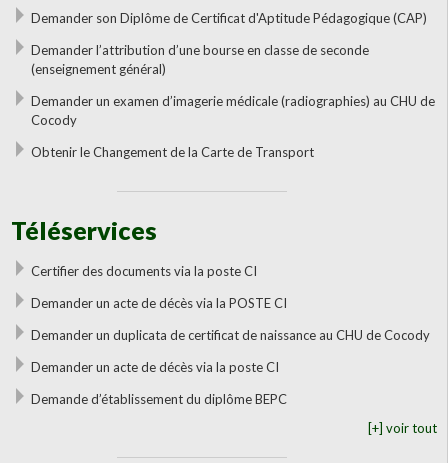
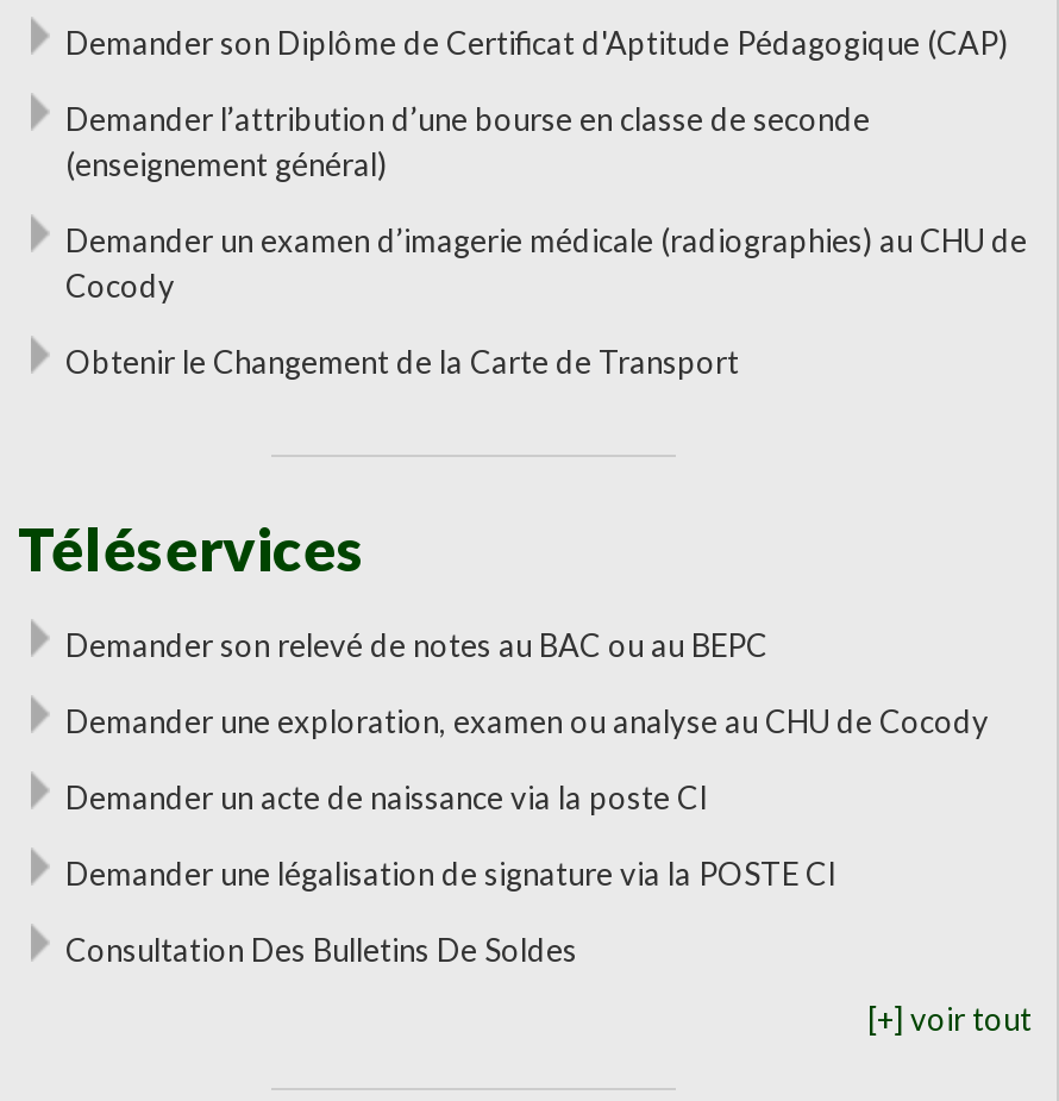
- Certifier des documents via la poste CI
+ Demander son relevé de notes au BAC ou au BEPC

- Demander un acte de décès via la POSTE CI
+ Demander une exploration, examen ou analyse au CHU de Cocody

- Demander un duplicata de certificat de naissance au CHU de Cocody
+ Demander un acte de naissance via la poste CI

- Demander un acte de décès via la poste CI
+ Demander une légalisation de signature via la POSTE CI

- Demande d’établissement du diplôme BEPC
+ Consultation Des Bulletins De Soldes
